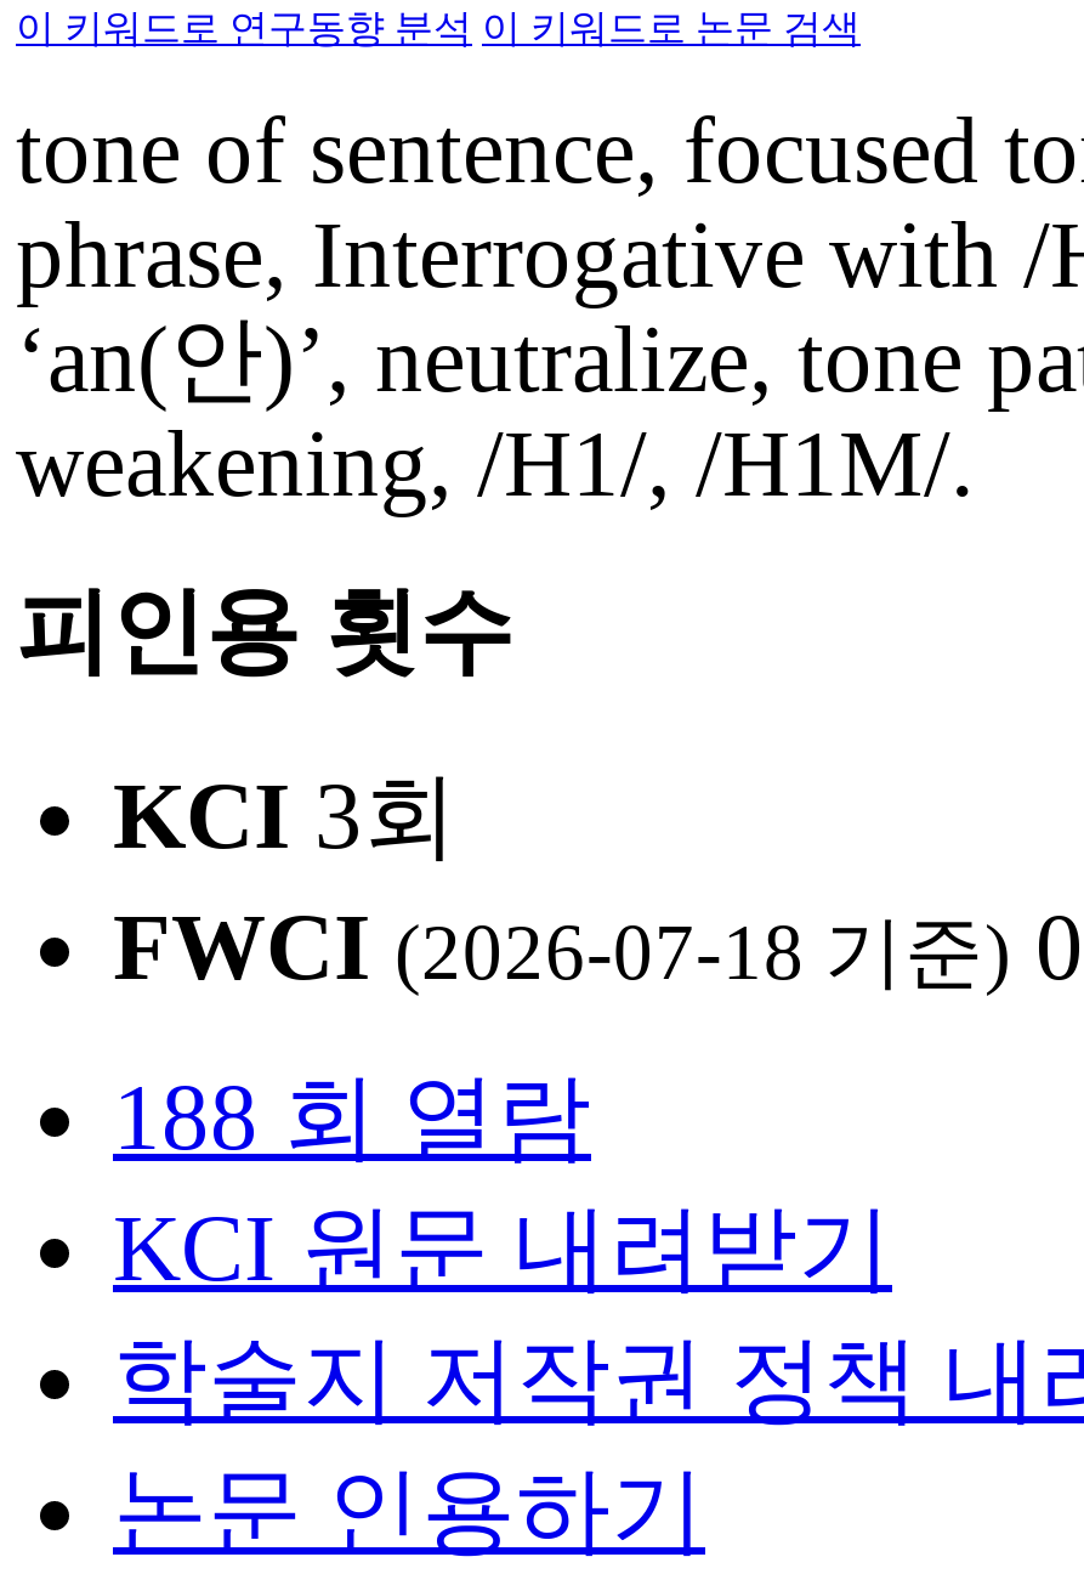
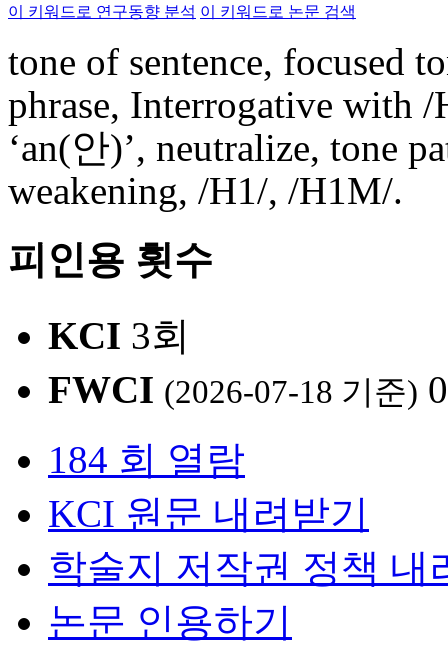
- 188 회 열람
+ 184 회 열람
